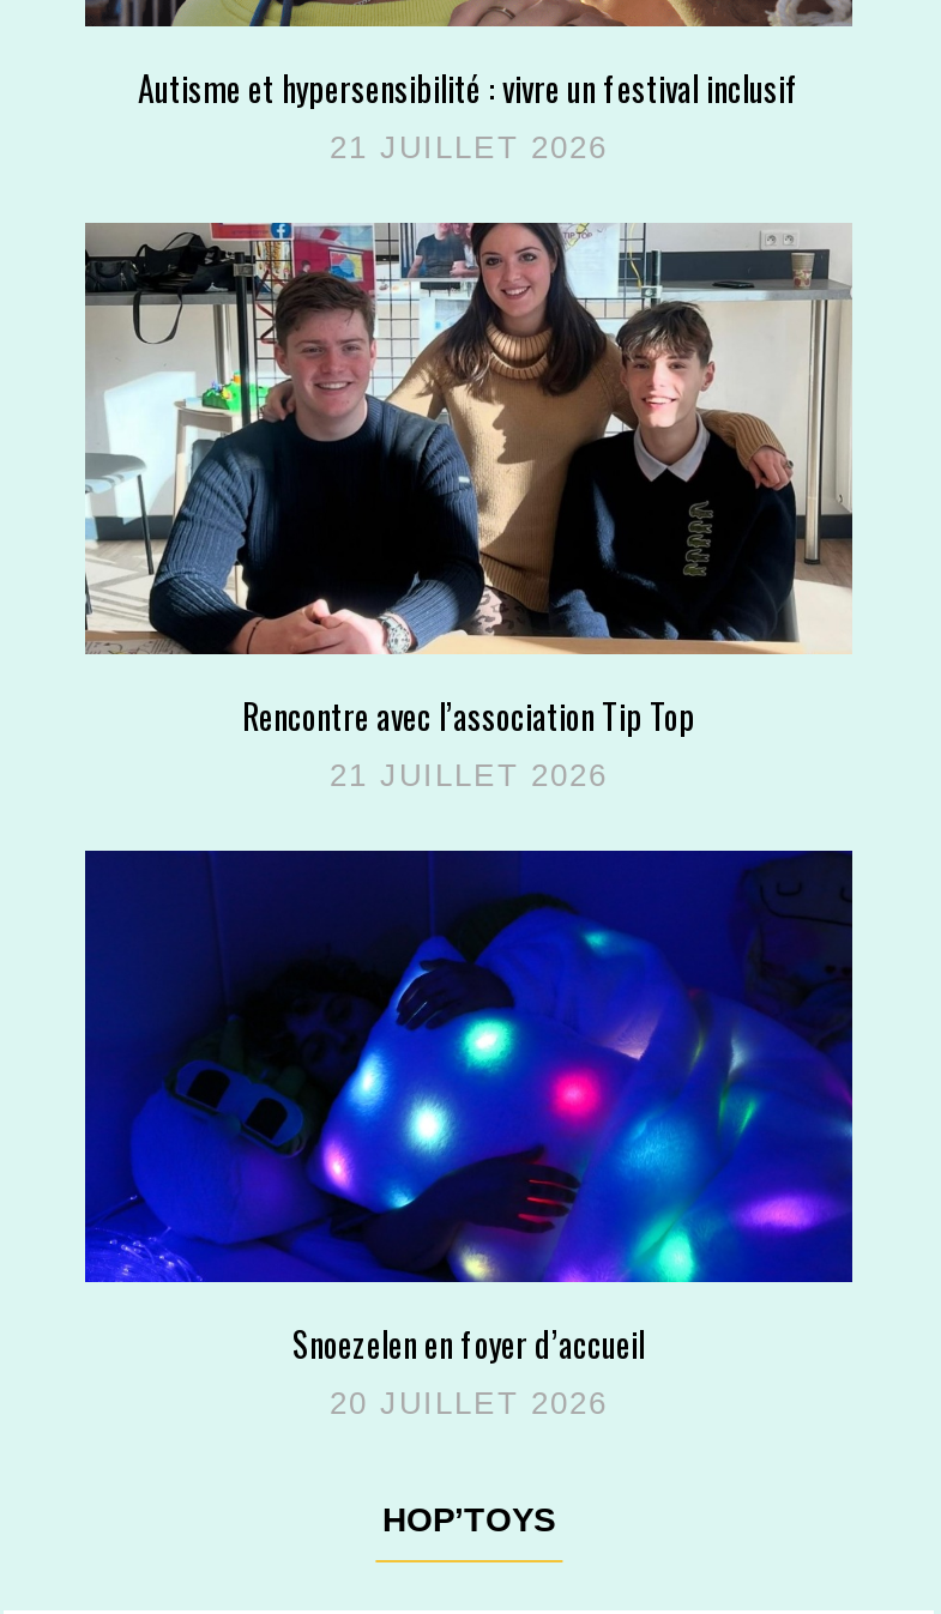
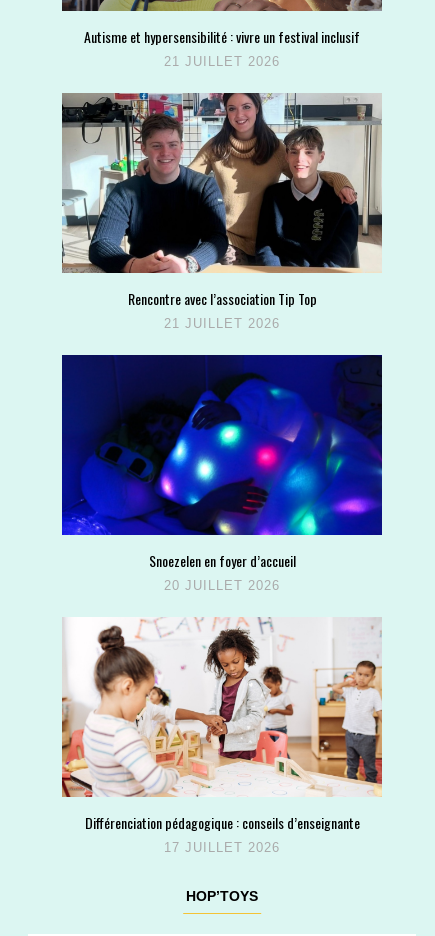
+ [image]
+ Différenciation pédagogique : conseils d’enseignante
+ 17 JUILLET 2026
